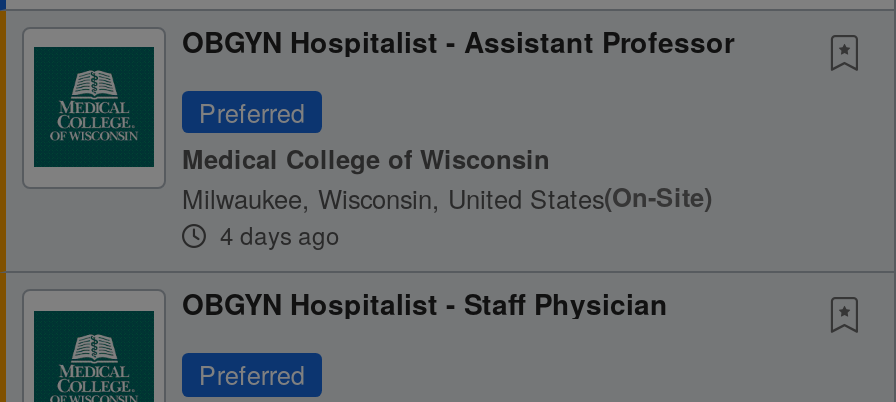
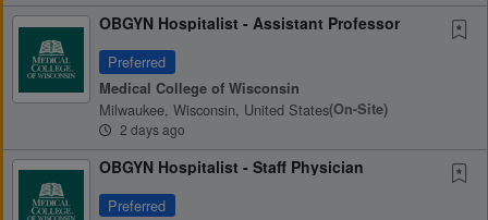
- 4 days ago
+ 2 days ago
